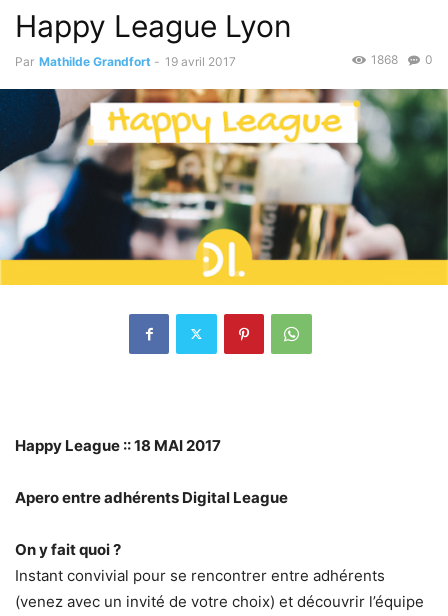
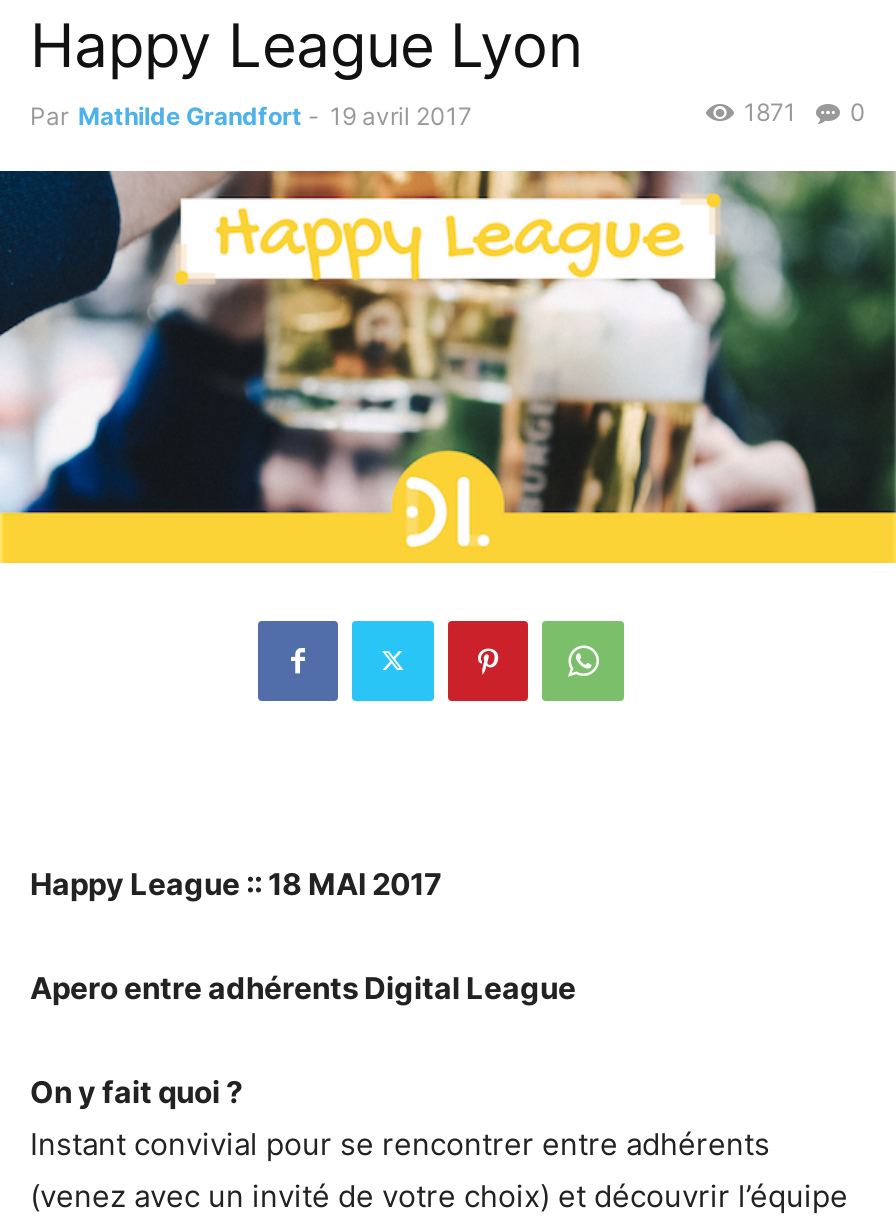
- 1868 0
+ 1871 0
